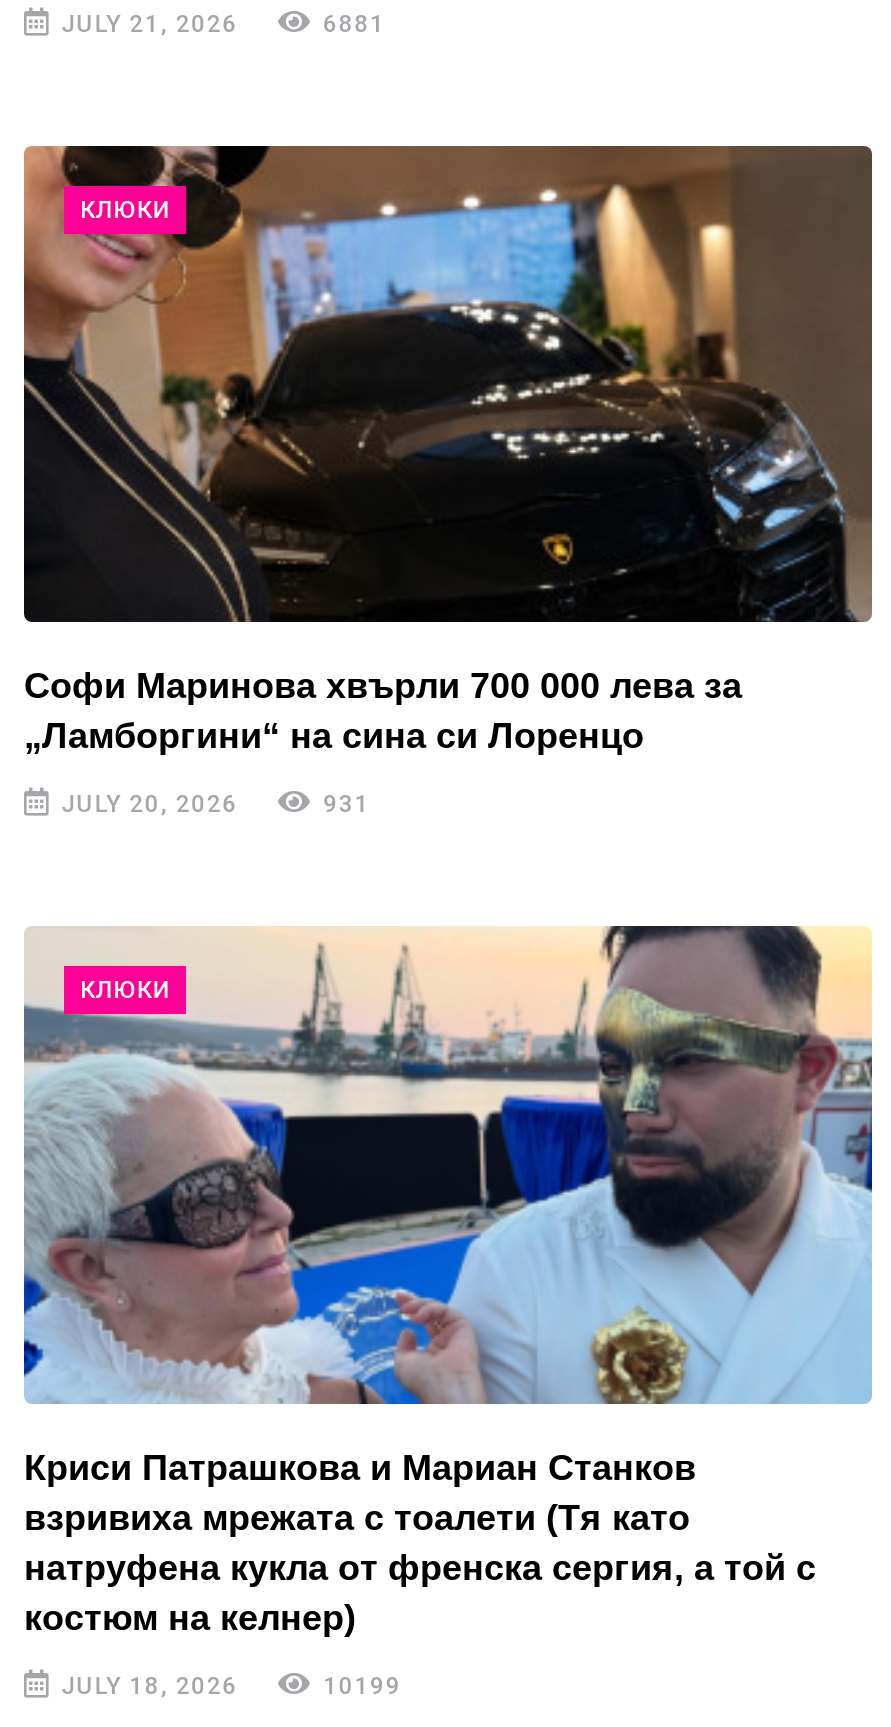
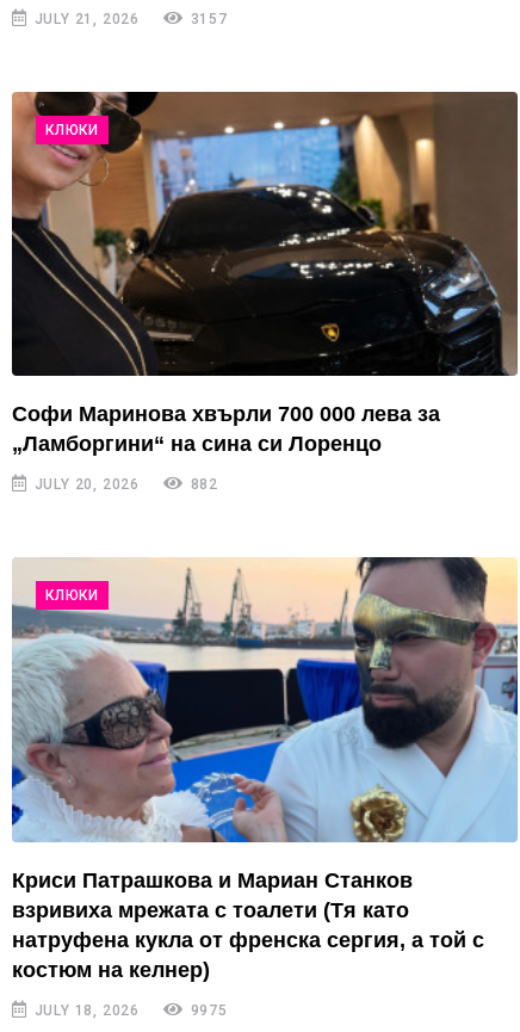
- 6881
+ 3157

- 931
+ 882

- 10199
+ 9975
